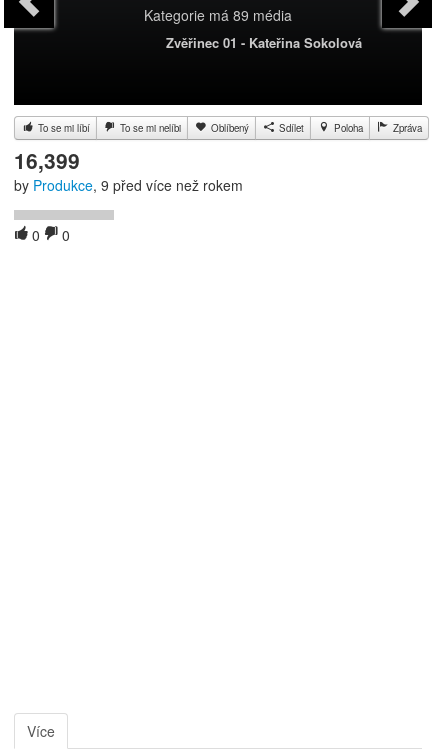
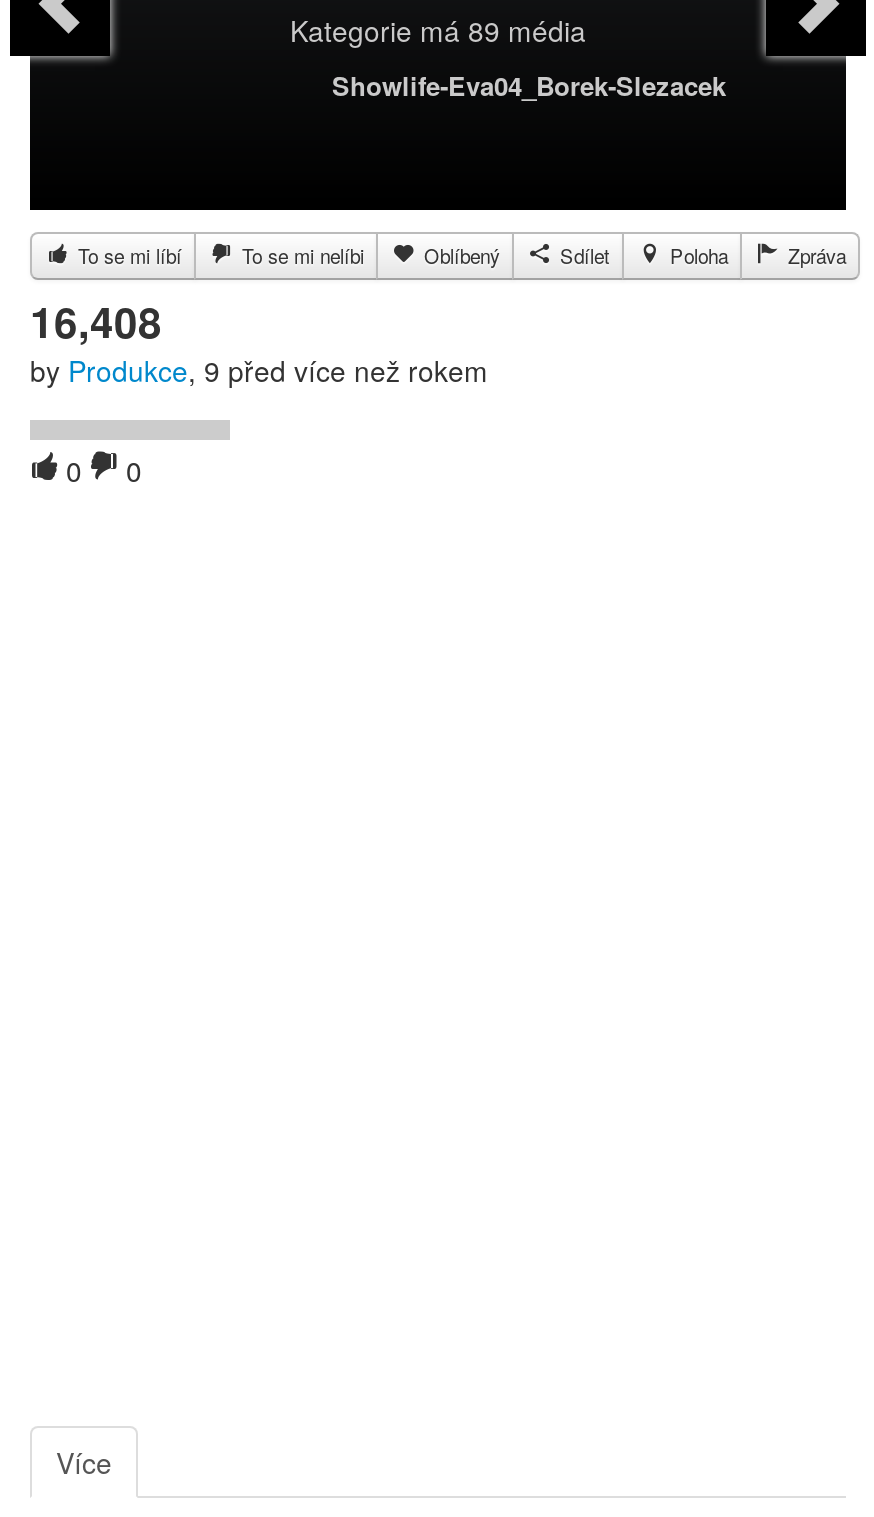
- Zvěřinec 01 - Kateřina Sokolová
+ Showlife-Eva04_Borek-Slezacek

- 16,399
+ 16,408
